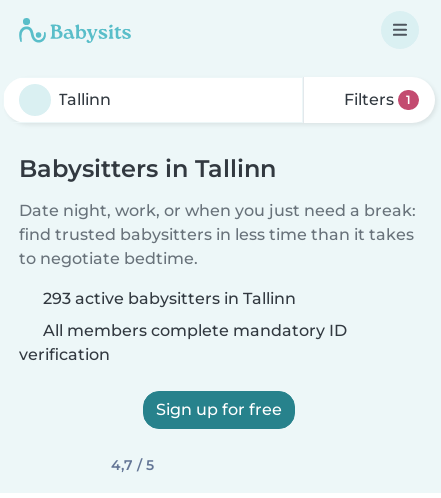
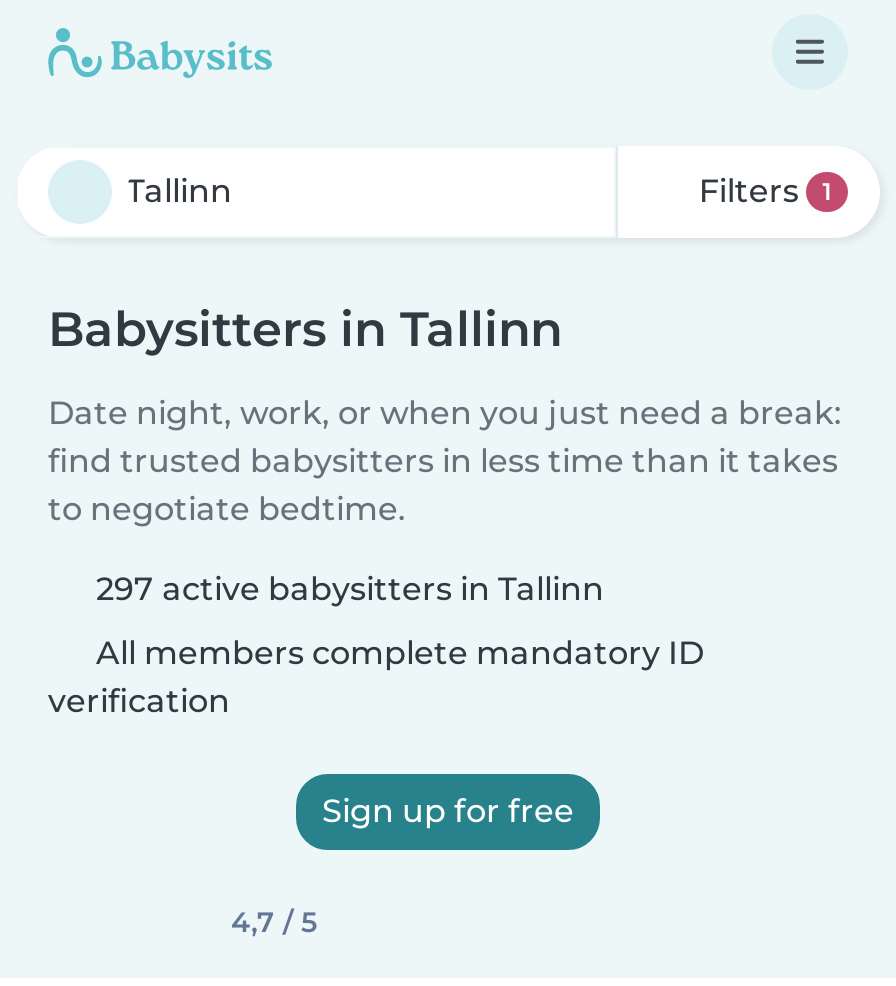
- 293 active babysitters in Tallinn
+ 297 active babysitters in Tallinn
